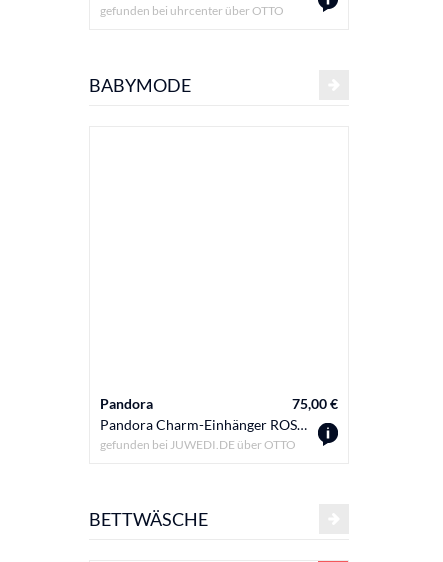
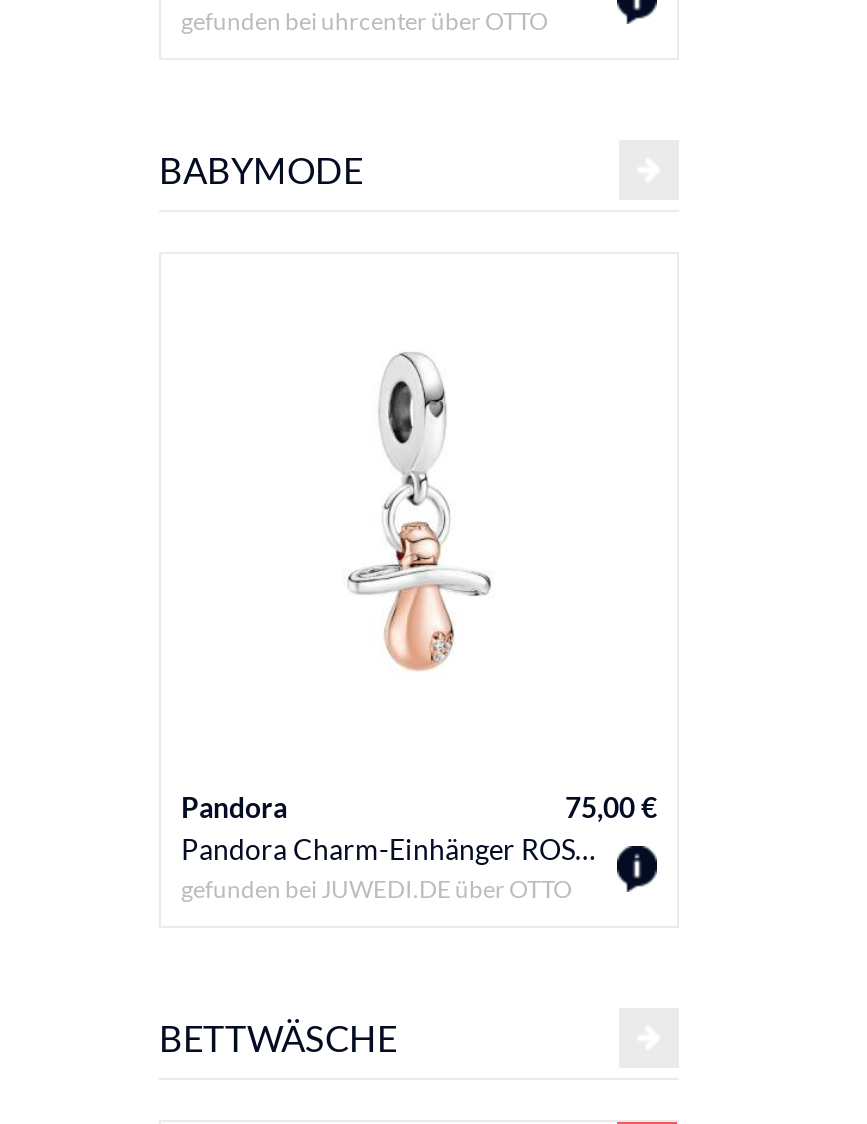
+ [image]
